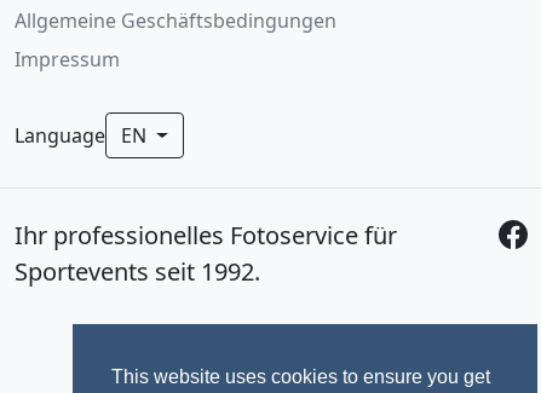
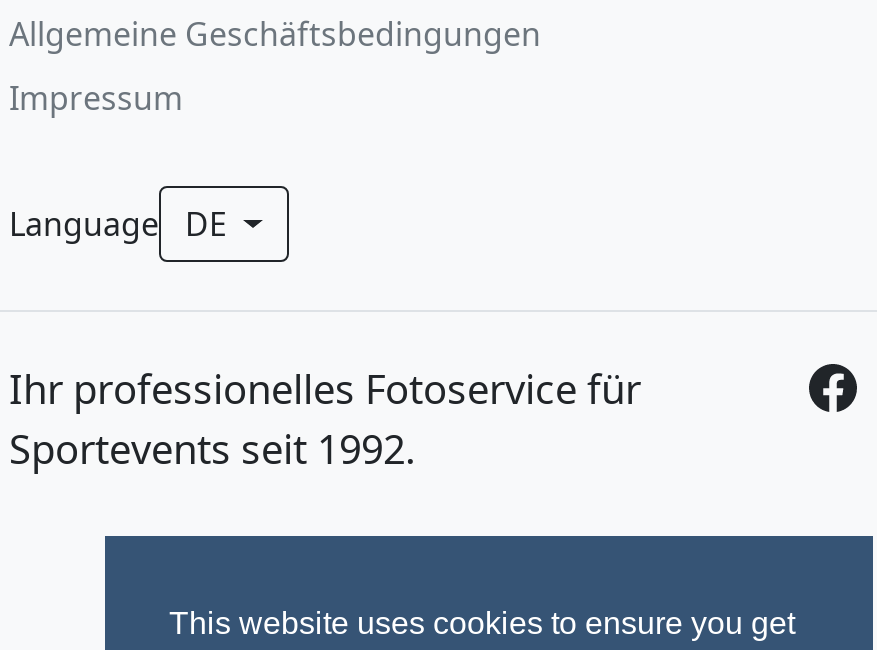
- Language EN
+ Language DE
